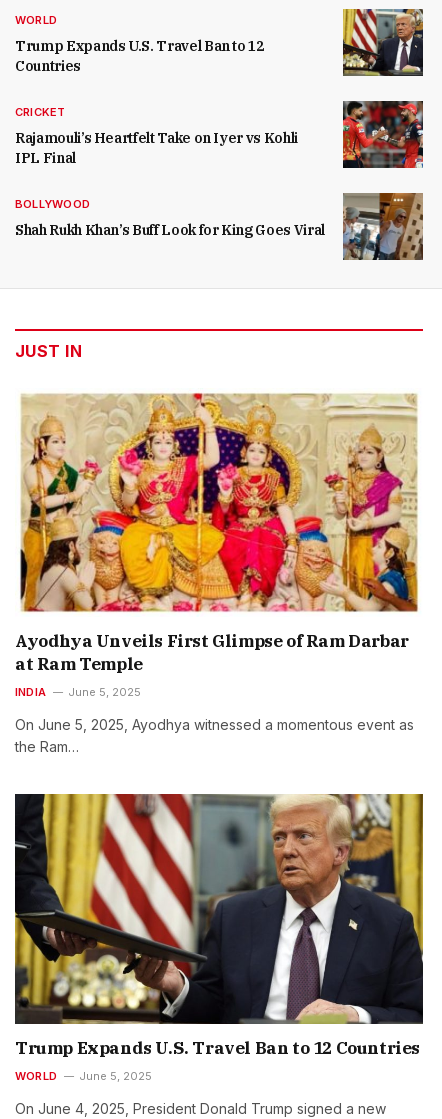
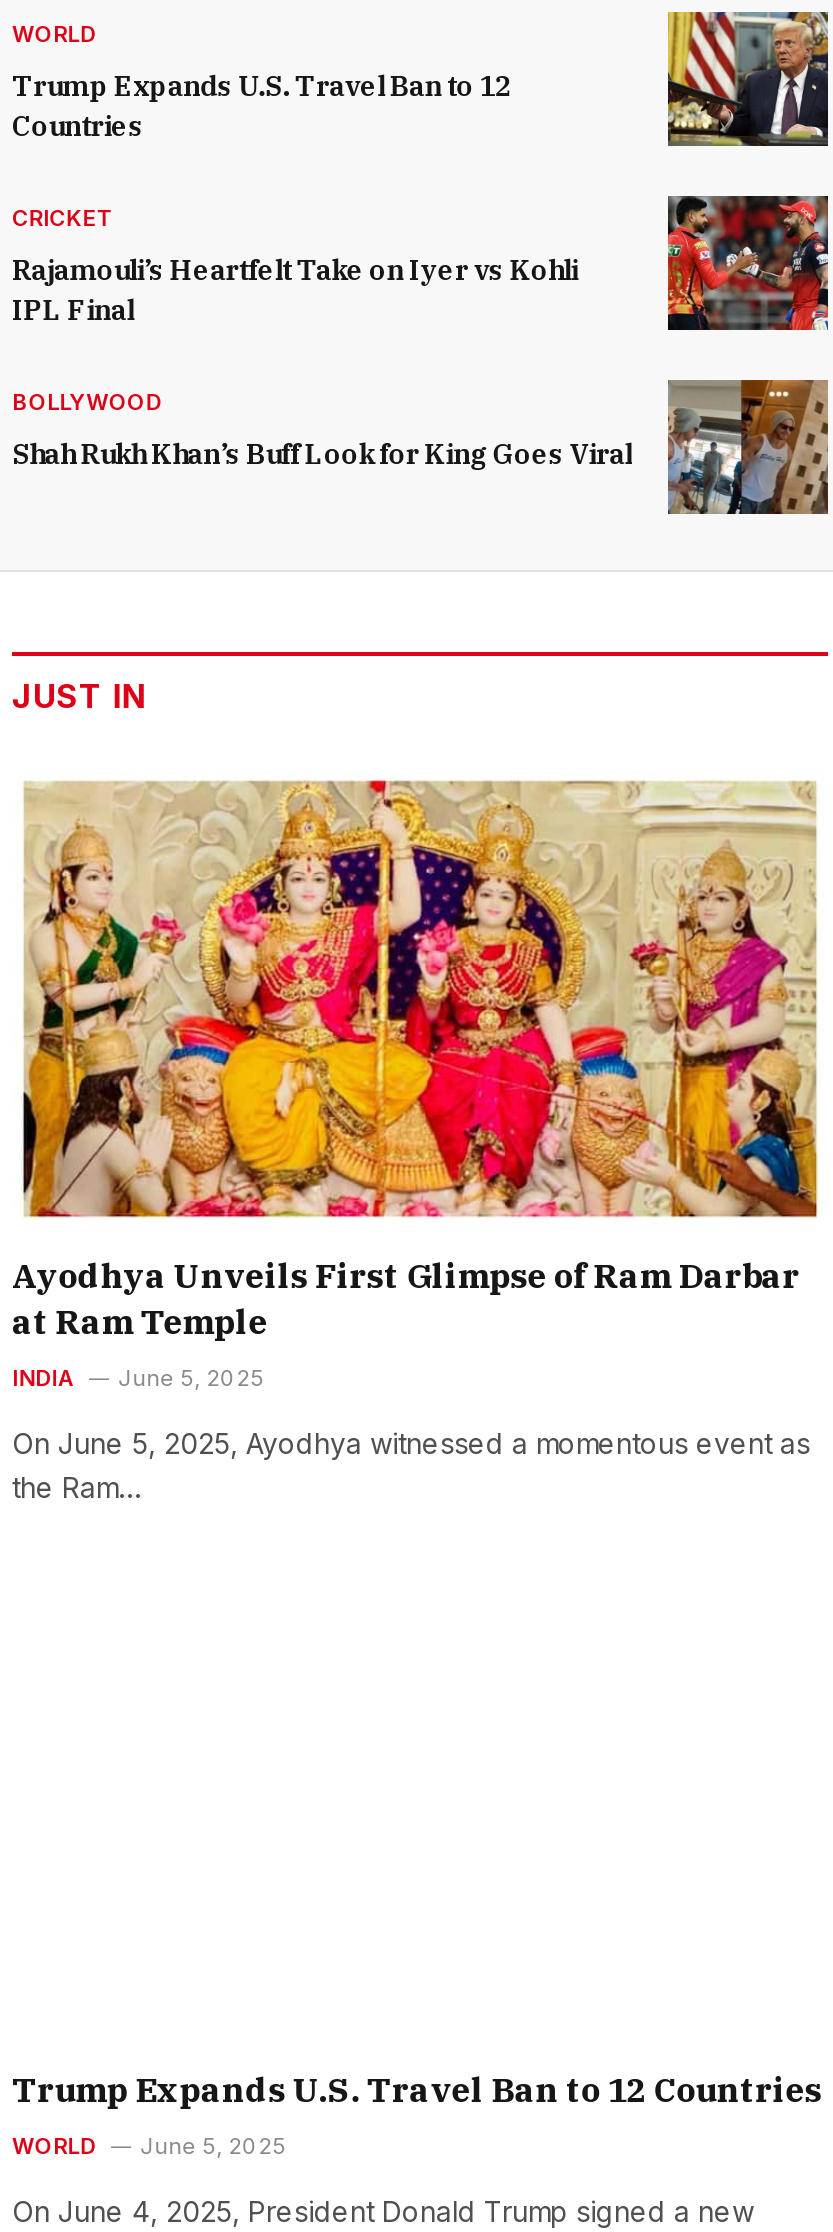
- [image]
